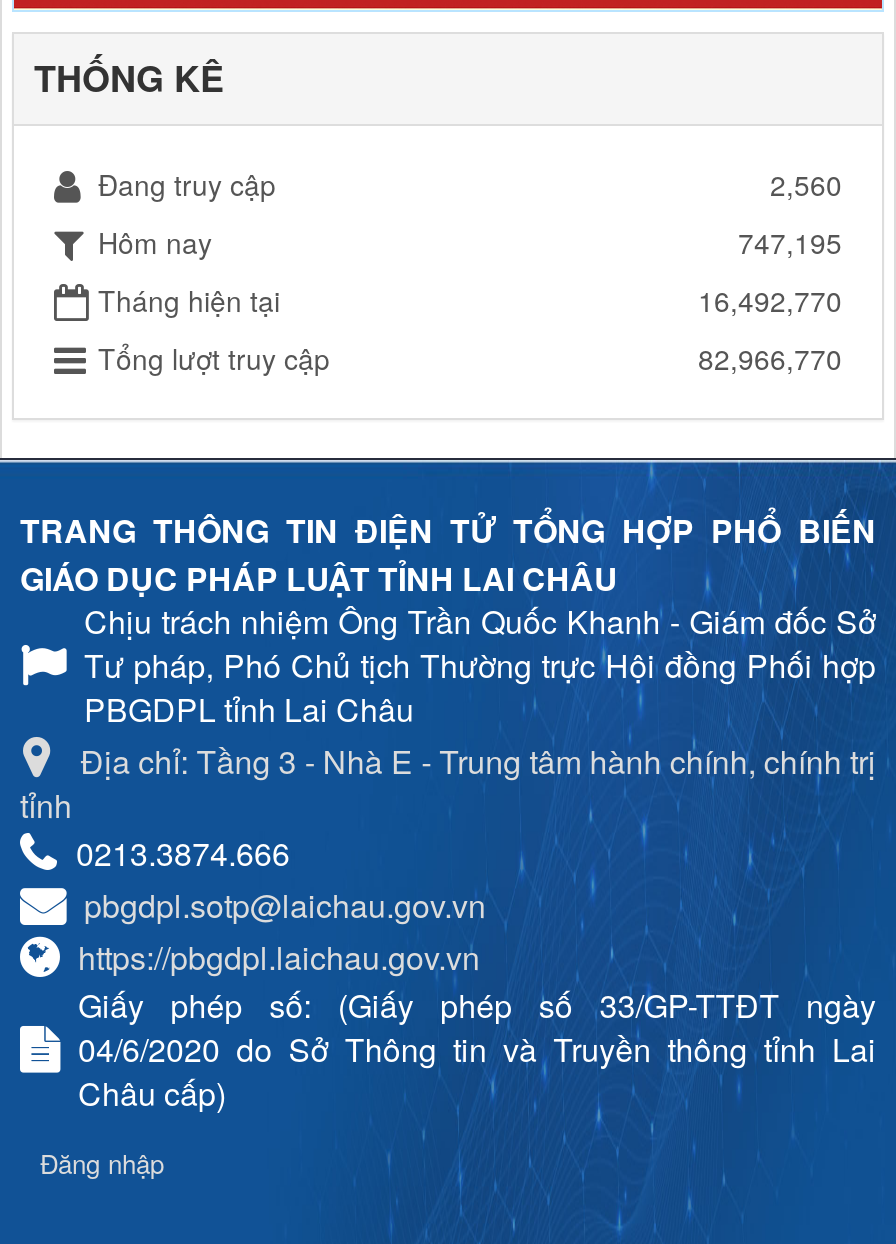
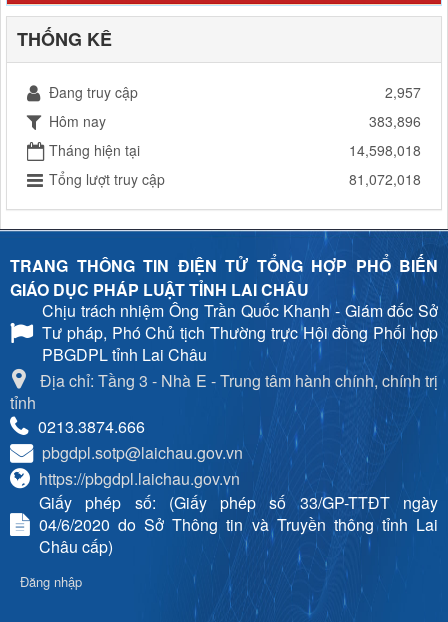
- 2,560
+ 2,957

- 747,195
+ 383,896

- 16,492,770
+ 14,598,018

- 82,966,770
+ 81,072,018
